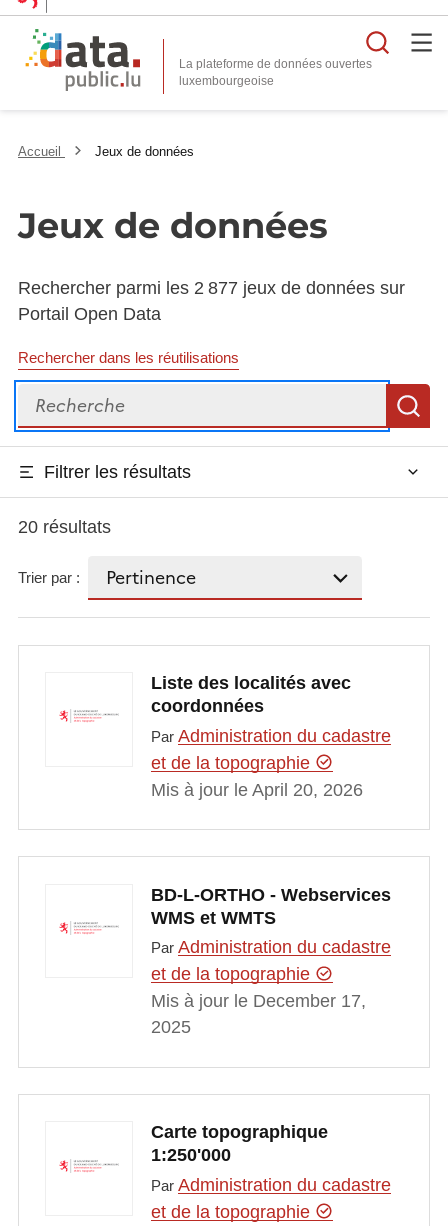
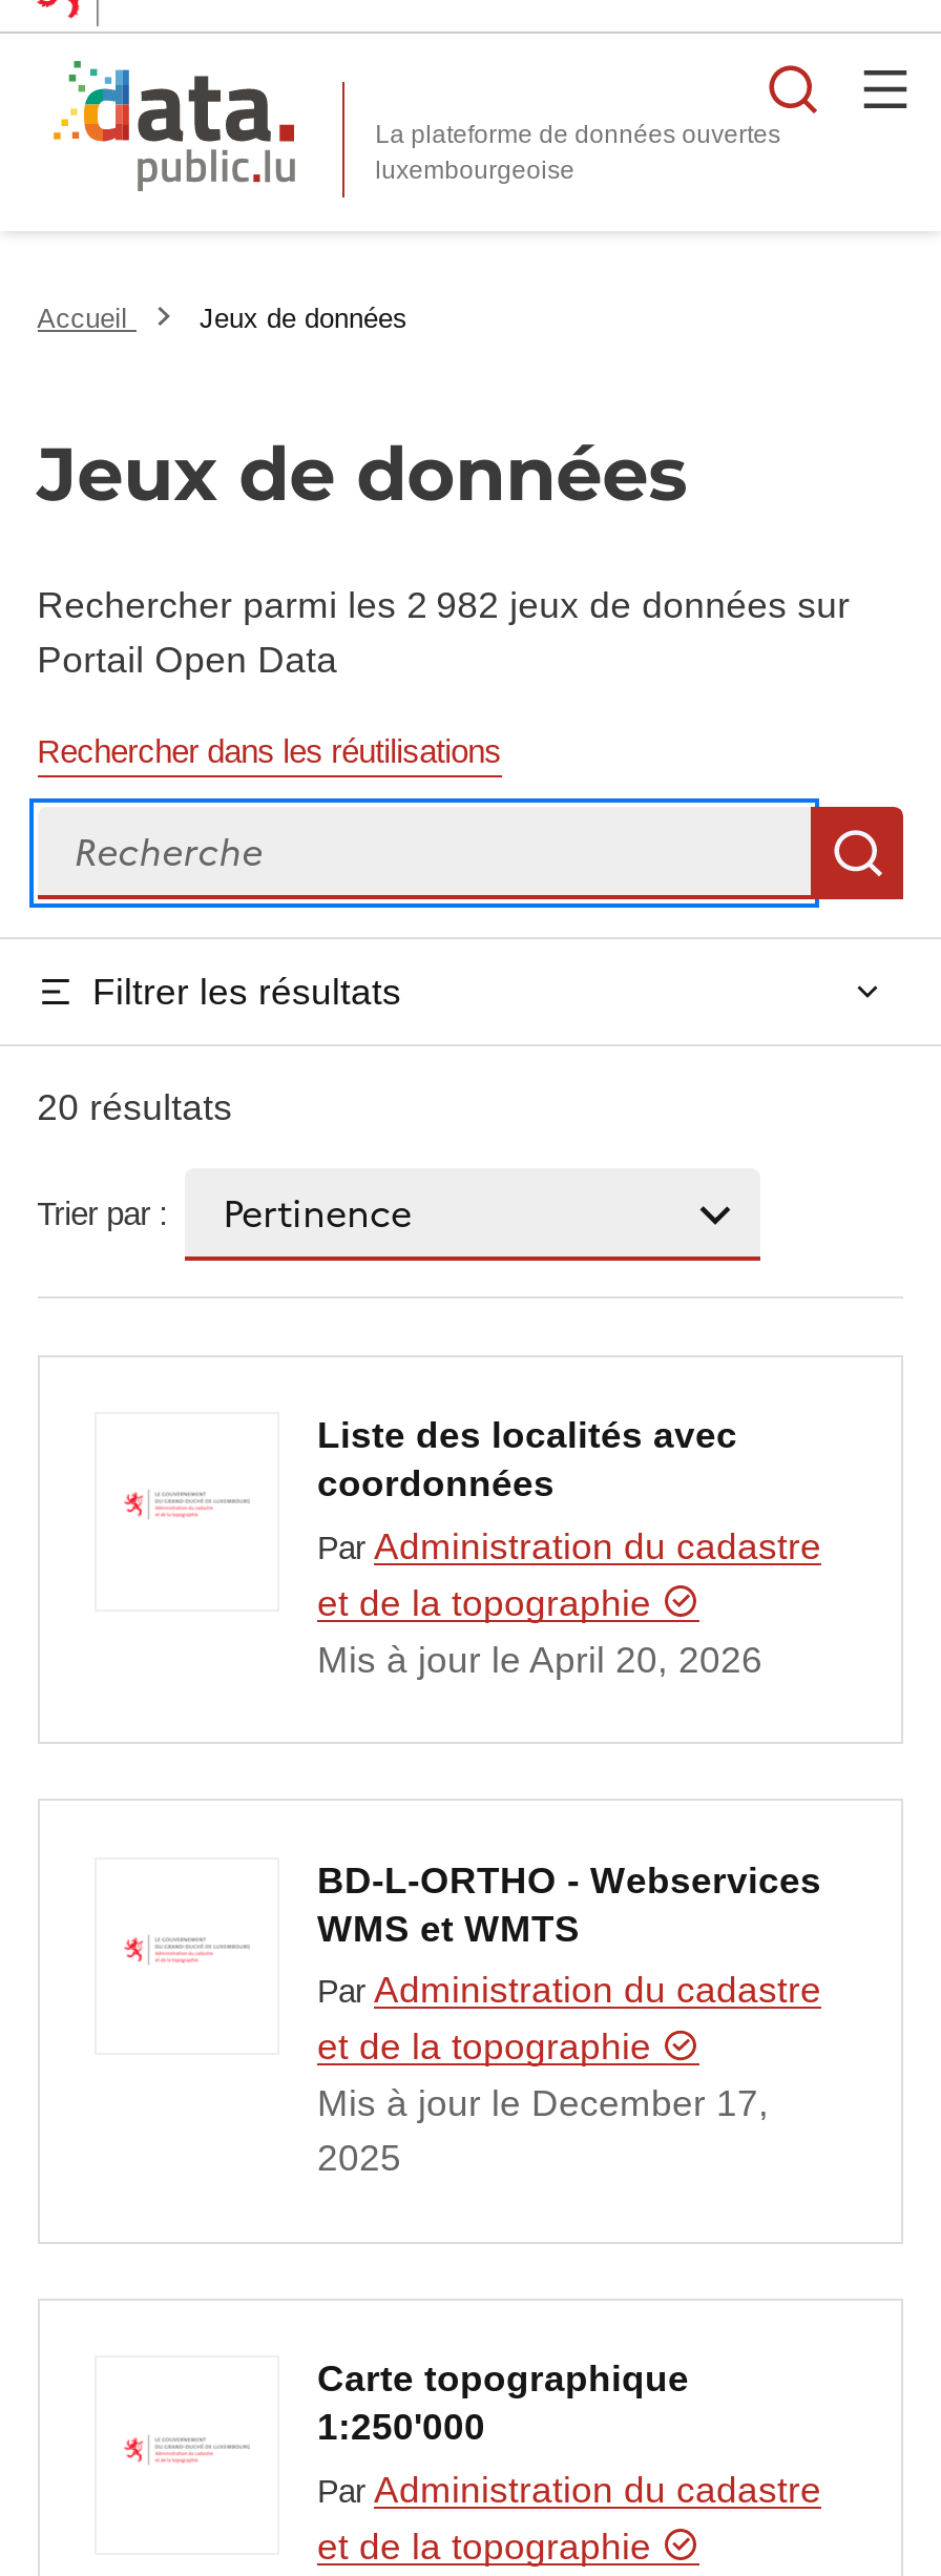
- Rechercher parmi les 2 877 jeux de données sur
+ Rechercher parmi les 2 982 jeux de données sur
